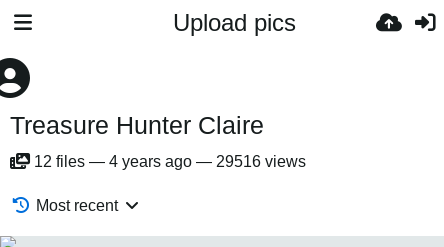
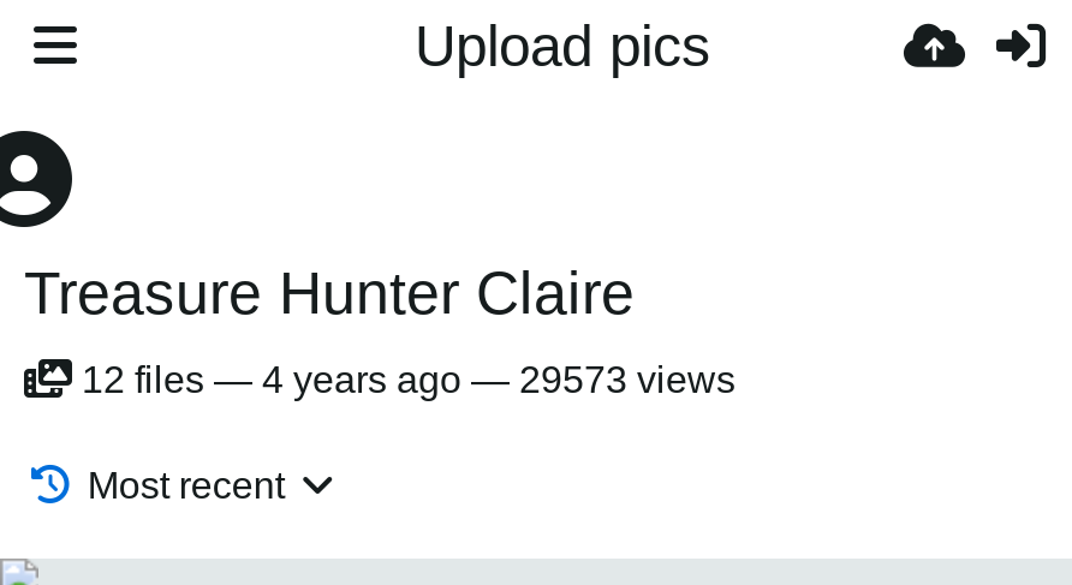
- 12 files — 4 years ago — 29516 views
+ 12 files — 4 years ago — 29573 views
